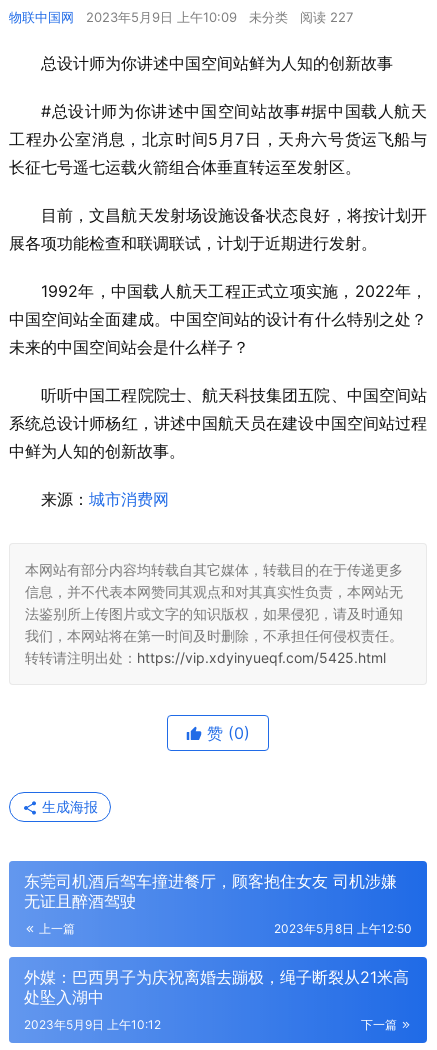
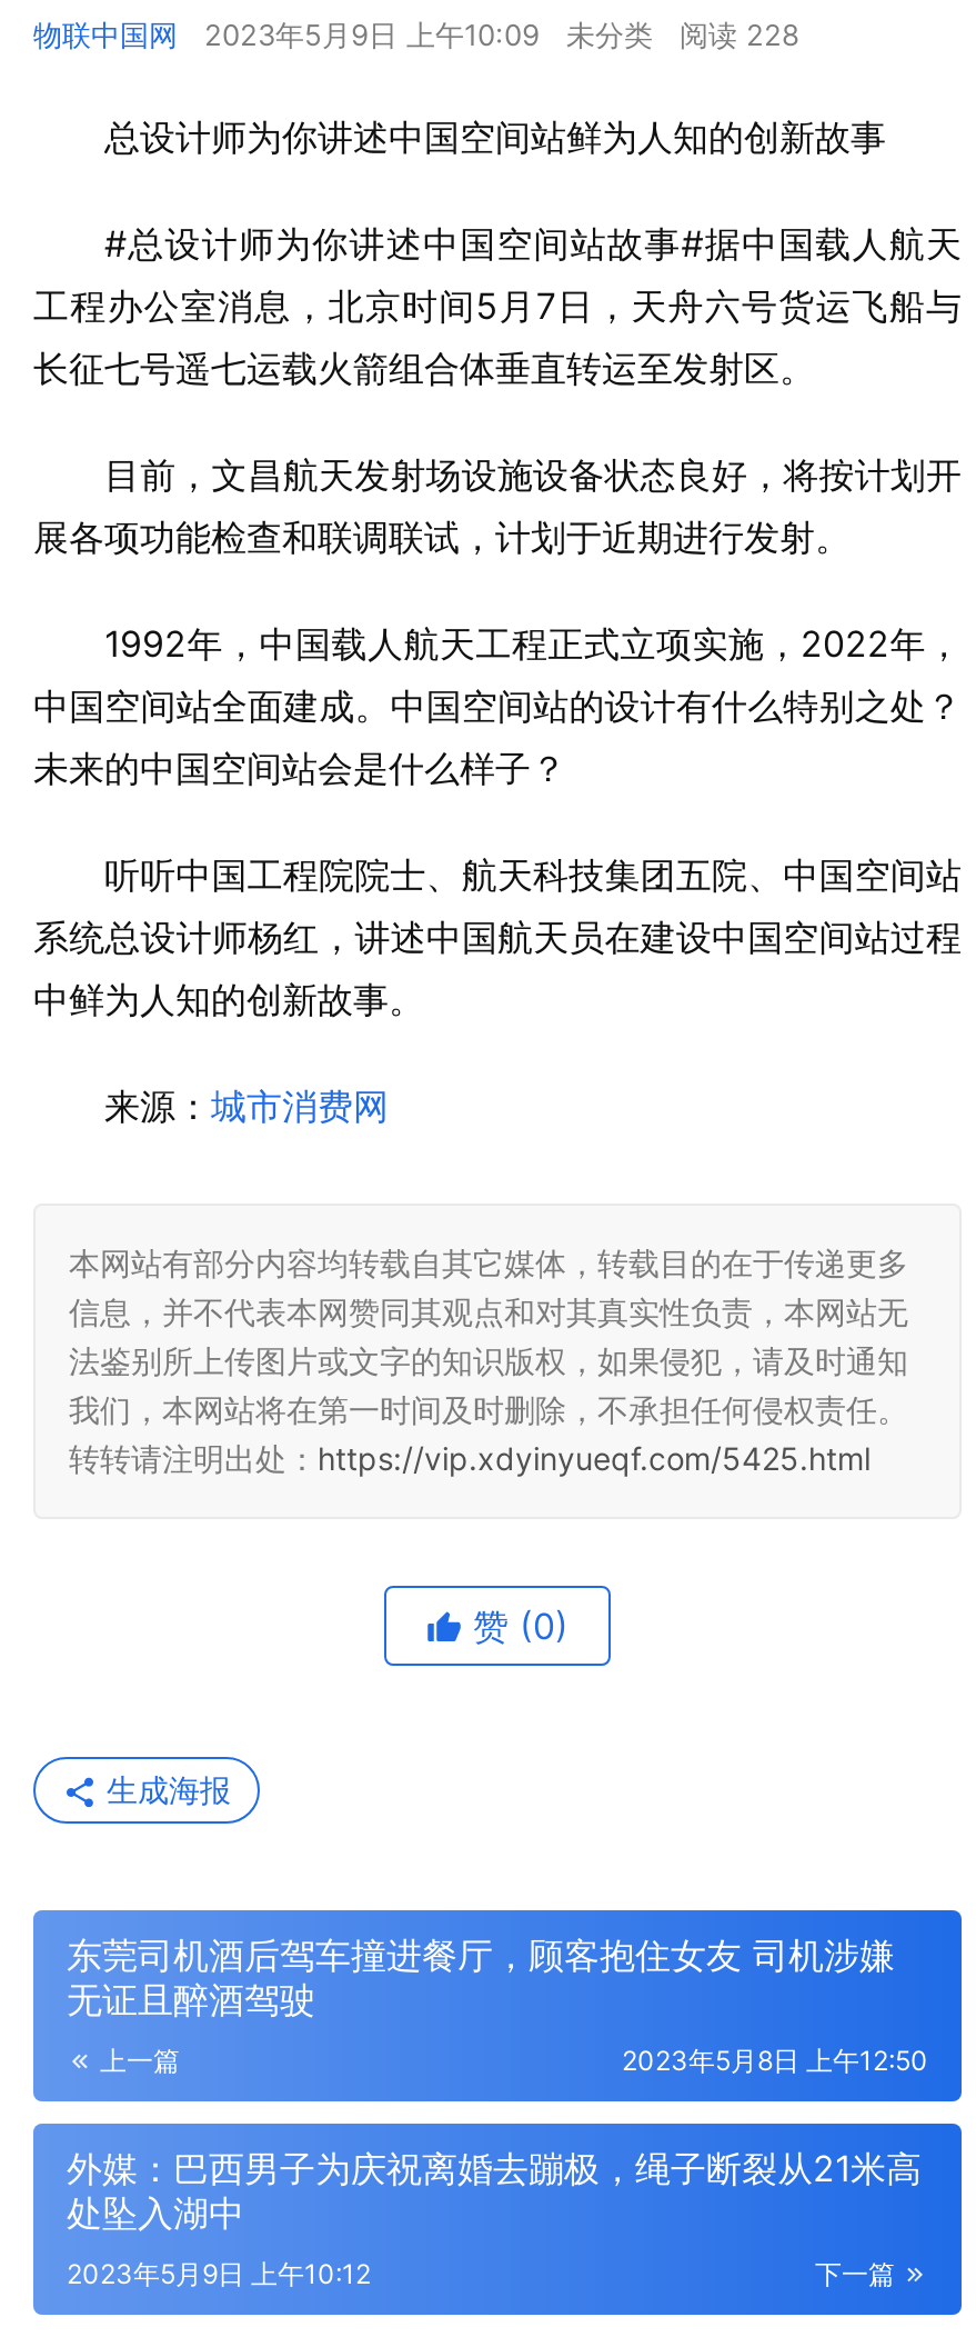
- 物联中国网 2023年5月9日 上午10:09 未分类 阅读 227
+ 物联中国网 2023年5月9日 上午10:09 未分类 阅读 228
